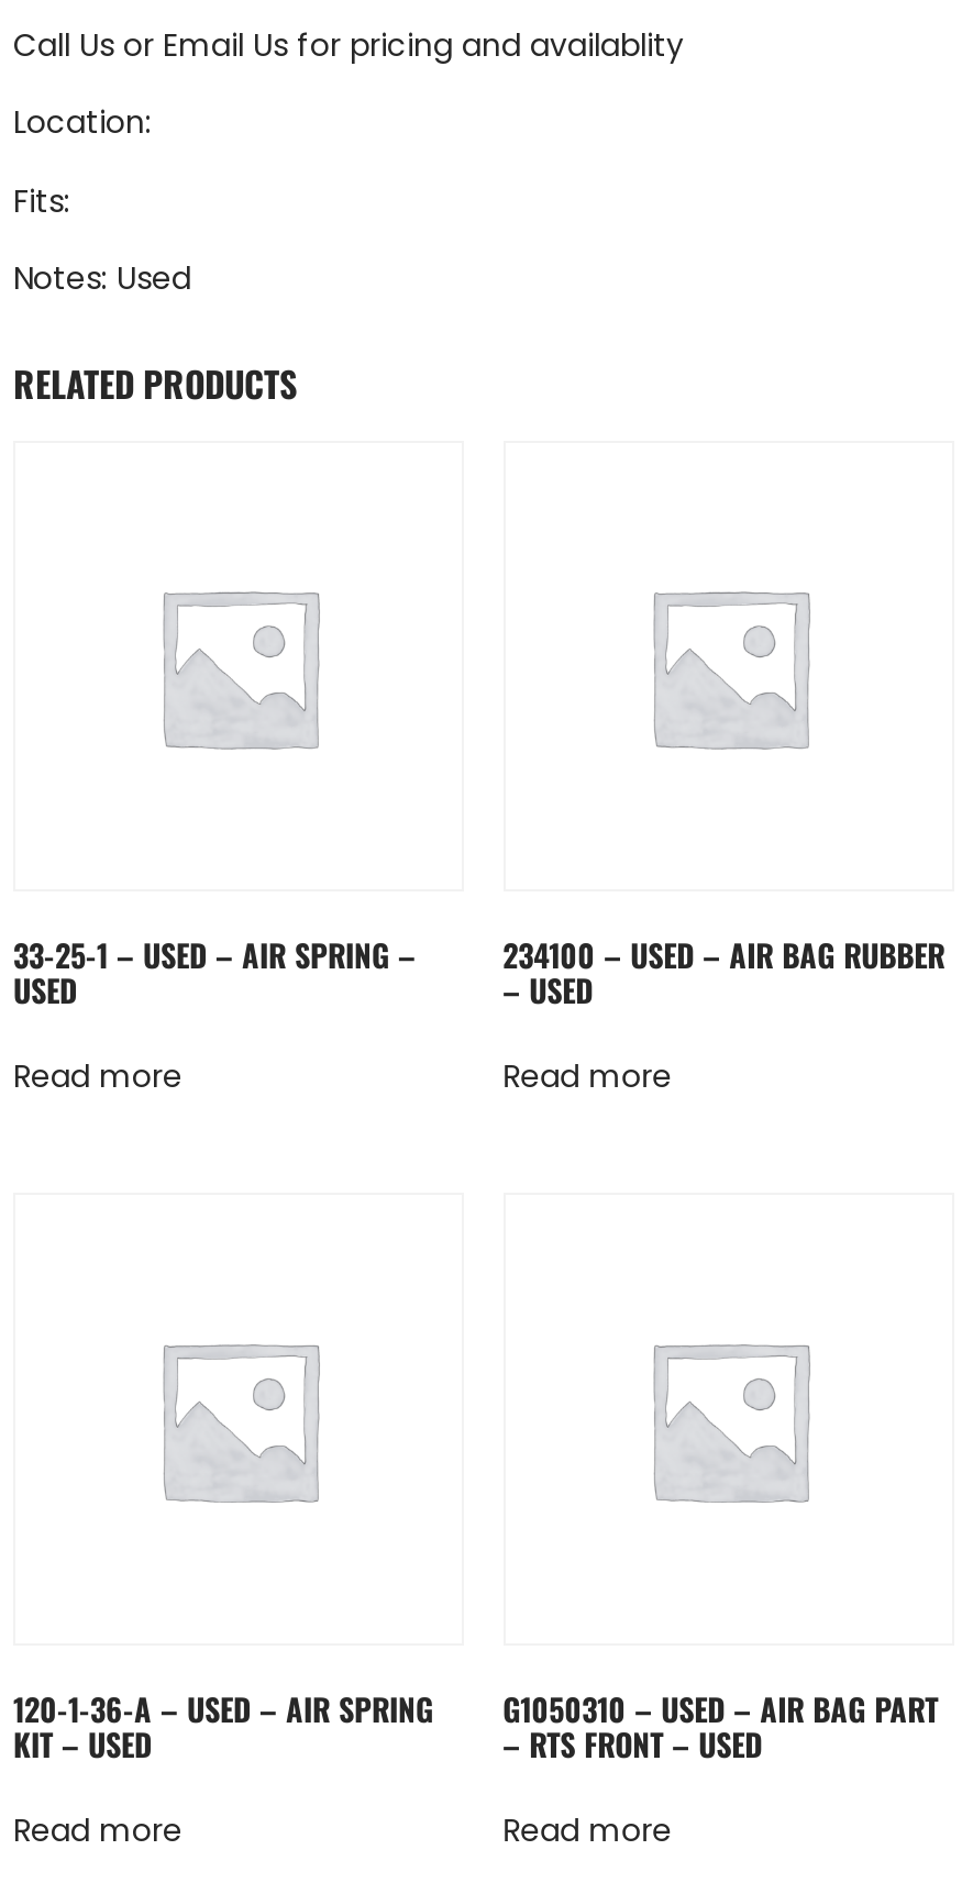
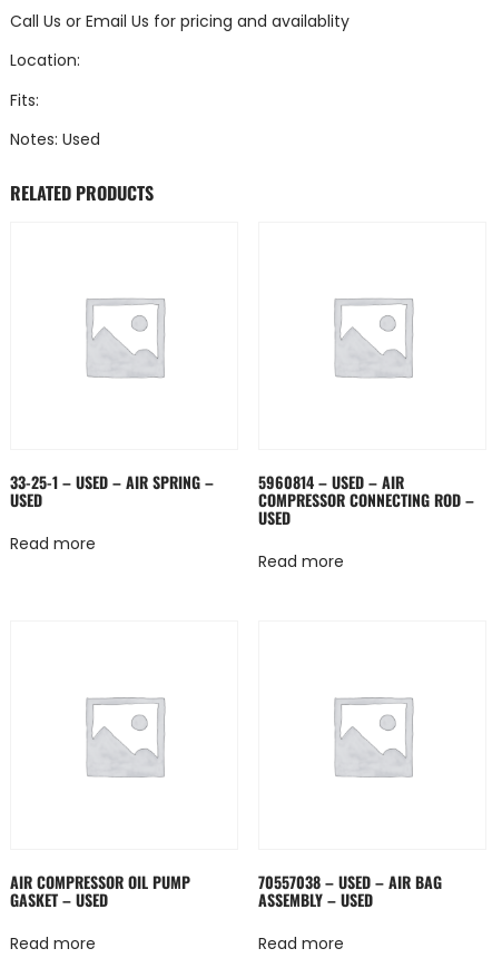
- 234100 – USED – AIR BAG RUBBER
- – USED
+ 5960814 – USED – AIR
+ COMPRESSOR CONNECTING ROD –
+ USED

- 120-1-36-A – USED – AIR SPRING
- KIT – USED
+ AIR COMPRESSOR OIL PUMP
+ GASKET – USED

- G1050310 – USED – AIR BAG PART
- – RTS FRONT – USED
+ 70557038 – USED – AIR BAG
+ ASSEMBLY – USED
